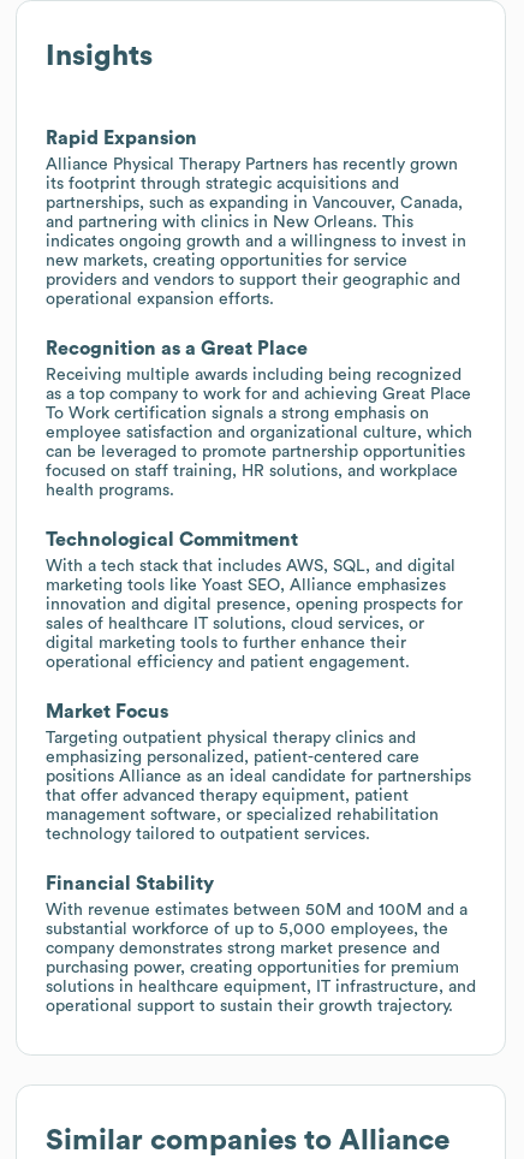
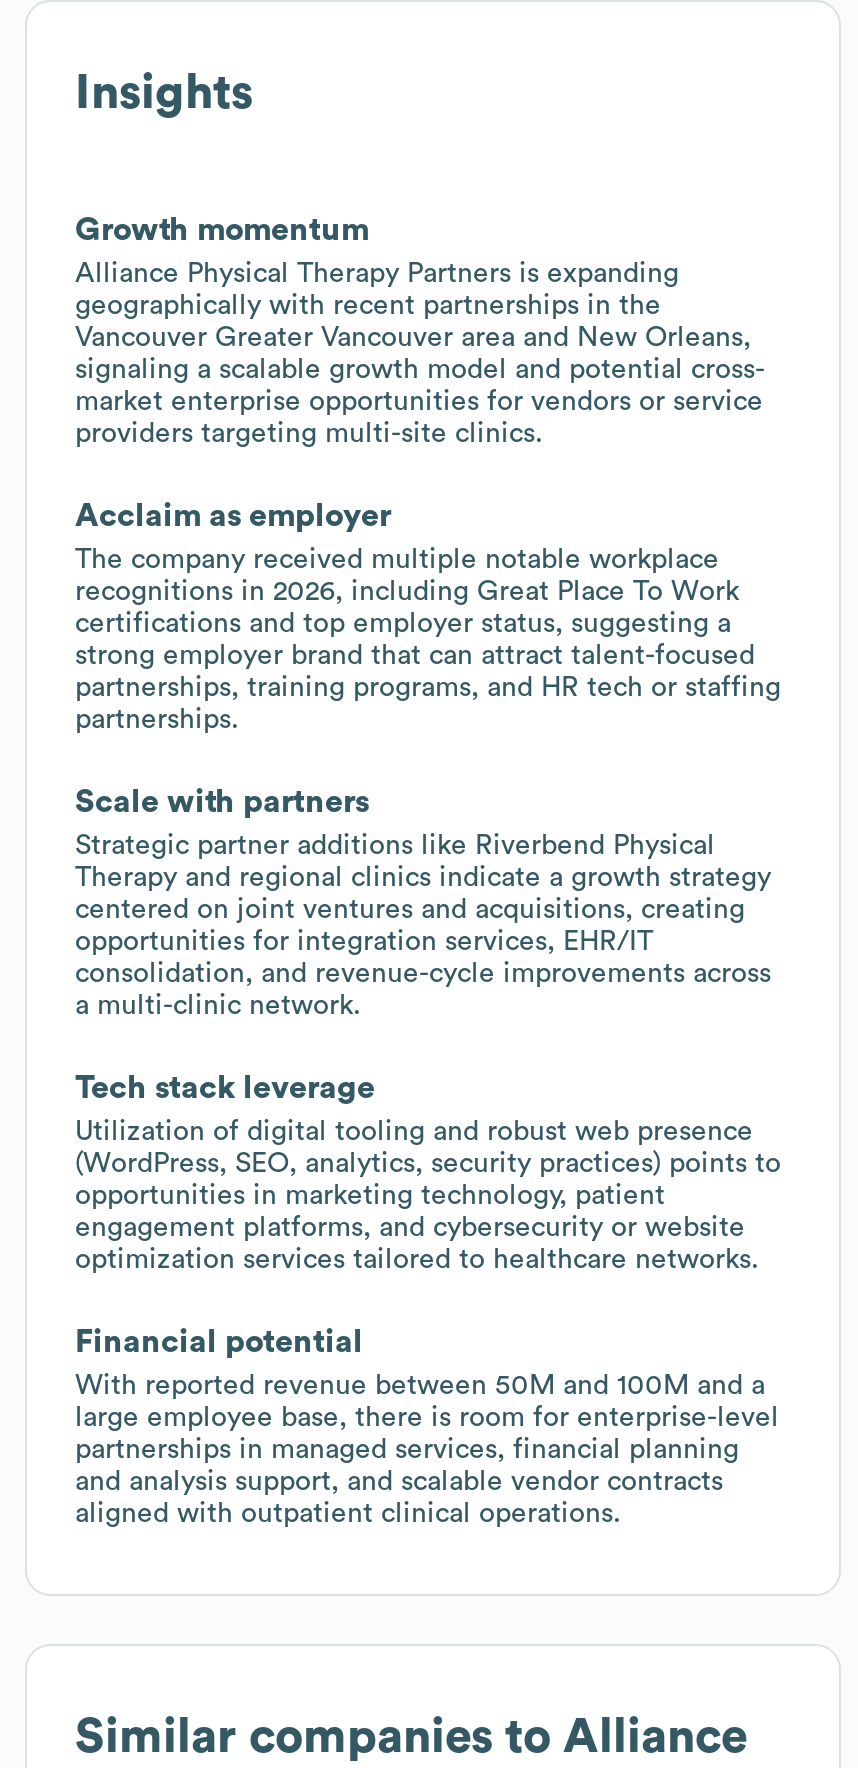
- Rapid Expansion
- Alliance Physical Therapy Partners has recently grown
- its footprint through strategic acquisitions and
- partnerships, such as expanding in Vancouver, Canada,
- and partnering with clinics in New Orleans. This
- indicates ongoing growth and a willingness to invest in
- new markets, creating opportunities for service
- providers and vendors to support their geographic and
- operational expansion efforts.
+ Growth momentum
+ Alliance Physical Therapy Partners is expanding
+ geographically with recent partnerships in the
+ Vancouver Greater Vancouver area and New Orleans,
+ signaling a scalable growth model and potential cross-
+ market enterprise opportunities for vendors or service
+ providers targeting multi-site clinics.

- Recognition as a Great Place
- Receiving multiple awards including being recognized
- as a top company to work for and achieving Great Place
- To Work certification signals a strong emphasis on
- employee satisfaction and organizational culture, which
- can be leveraged to promote partnership opportunities
- focused on staff training, HR solutions, and workplace
- health programs.
+ Acclaim as employer
+ The company received multiple notable workplace
+ recognitions in 2026, including Great Place To Work
+ certifications and top employer status, suggesting a
+ strong employer brand that can attract talent-focused
+ partnerships, training programs, and HR tech or staffing
+ partnerships.

- Technological Commitment
- With a tech stack that includes AWS, SQL, and digital
- marketing tools like Yoast SEO, Alliance emphasizes
- innovation and digital presence, opening prospects for
- sales of healthcare IT solutions, cloud services, or
- digital marketing tools to further enhance their
- operational efficiency and patient engagement.
+ Scale with partners
+ Strategic partner additions like Riverbend Physical
+ Therapy and regional clinics indicate a growth strategy
+ centered on joint ventures and acquisitions, creating
+ opportunities for integration services, EHR/IT
+ consolidation, and revenue-cycle improvements across
+ a multi-clinic network.

- Market Focus
- Targeting outpatient physical therapy clinics and
- emphasizing personalized, patient-centered care
- positions Alliance as an ideal candidate for partnerships
- that offer advanced therapy equipment, patient
- management software, or specialized rehabilitation
- technology tailored to outpatient services.
+ Tech stack leverage
+ Utilization of digital tooling and robust web presence
+ (WordPress, SEO, analytics, security practices) points to
+ opportunities in marketing technology, patient
+ engagement platforms, and cybersecurity or website
+ optimization services tailored to healthcare networks.

- Financial Stability
- With revenue estimates between 50M and 100M and a
- substantial workforce of up to 5,000 employees, the
- company demonstrates strong market presence and
- purchasing power, creating opportunities for premium
- solutions in healthcare equipment, IT infrastructure, and
- operational support to sustain their growth trajectory.
+ Financial potential
+ With reported revenue between 50M and 100M and a
+ large employee base, there is room for enterprise-level
+ partnerships in managed services, financial planning
+ and analysis support, and scalable vendor contracts
+ aligned with outpatient clinical operations.
